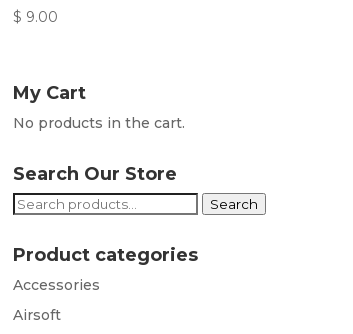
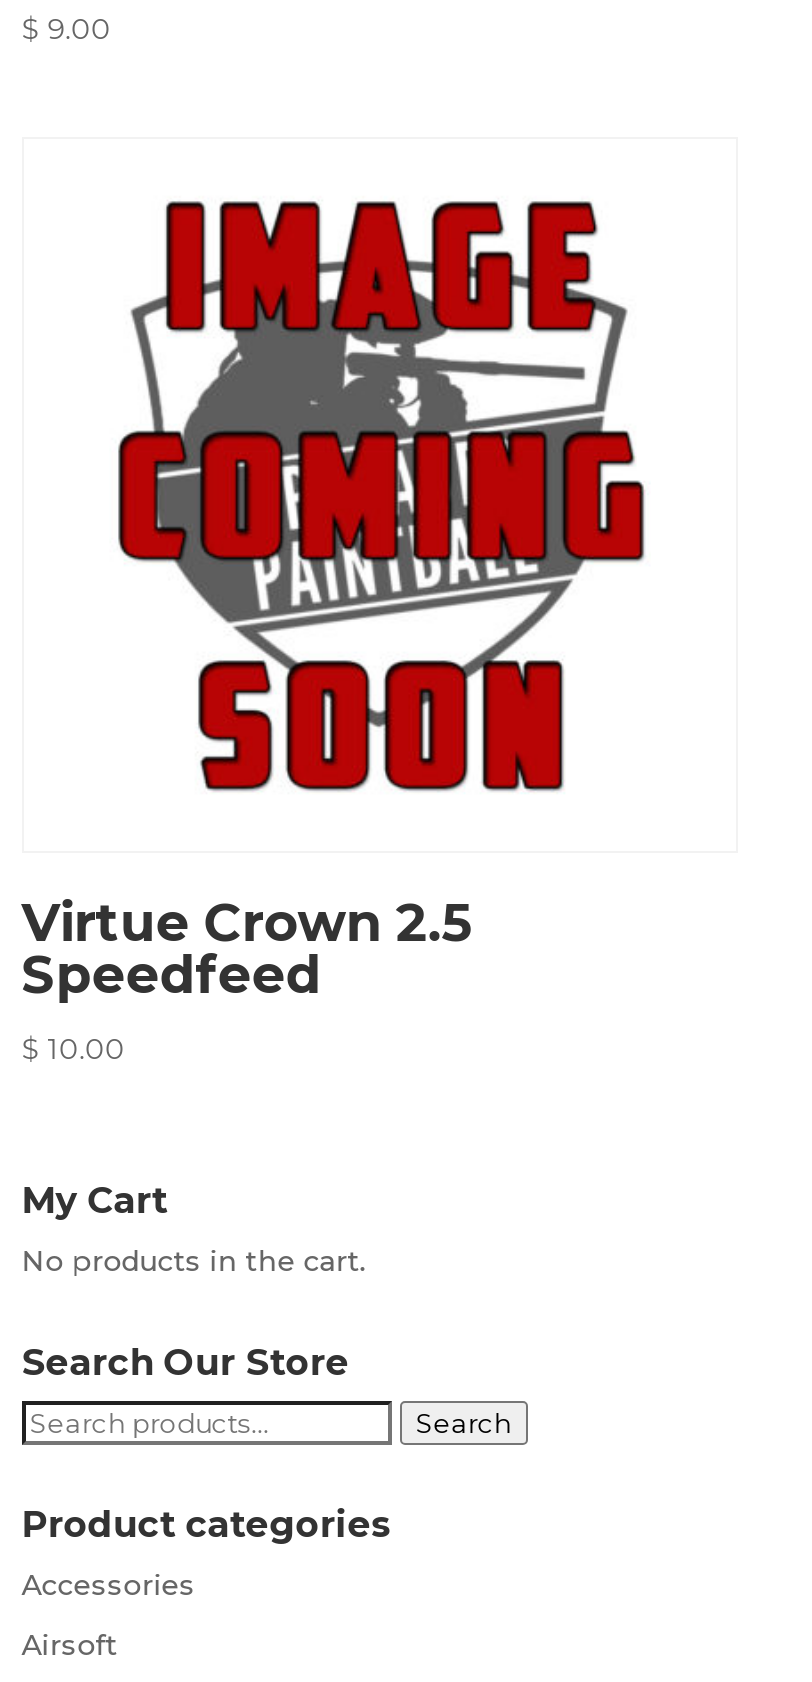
+ Virtue Crown 2.5
+ Speedfeed
+ $10.00

+ [image]
